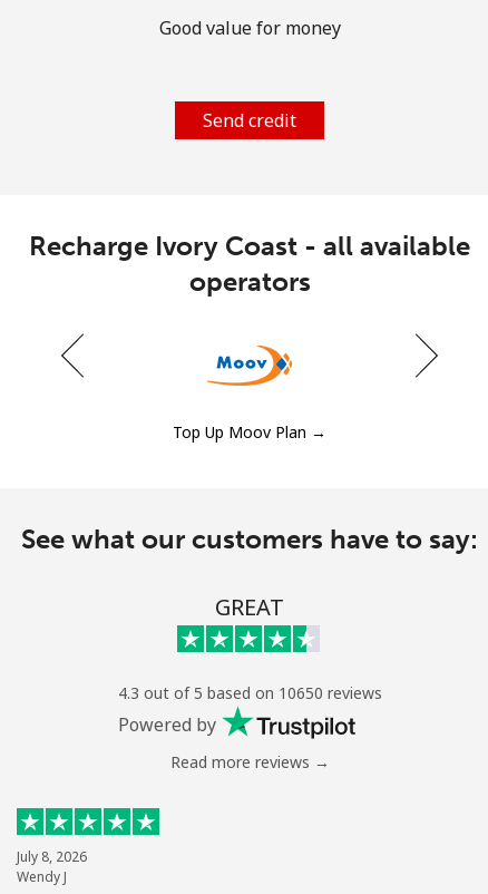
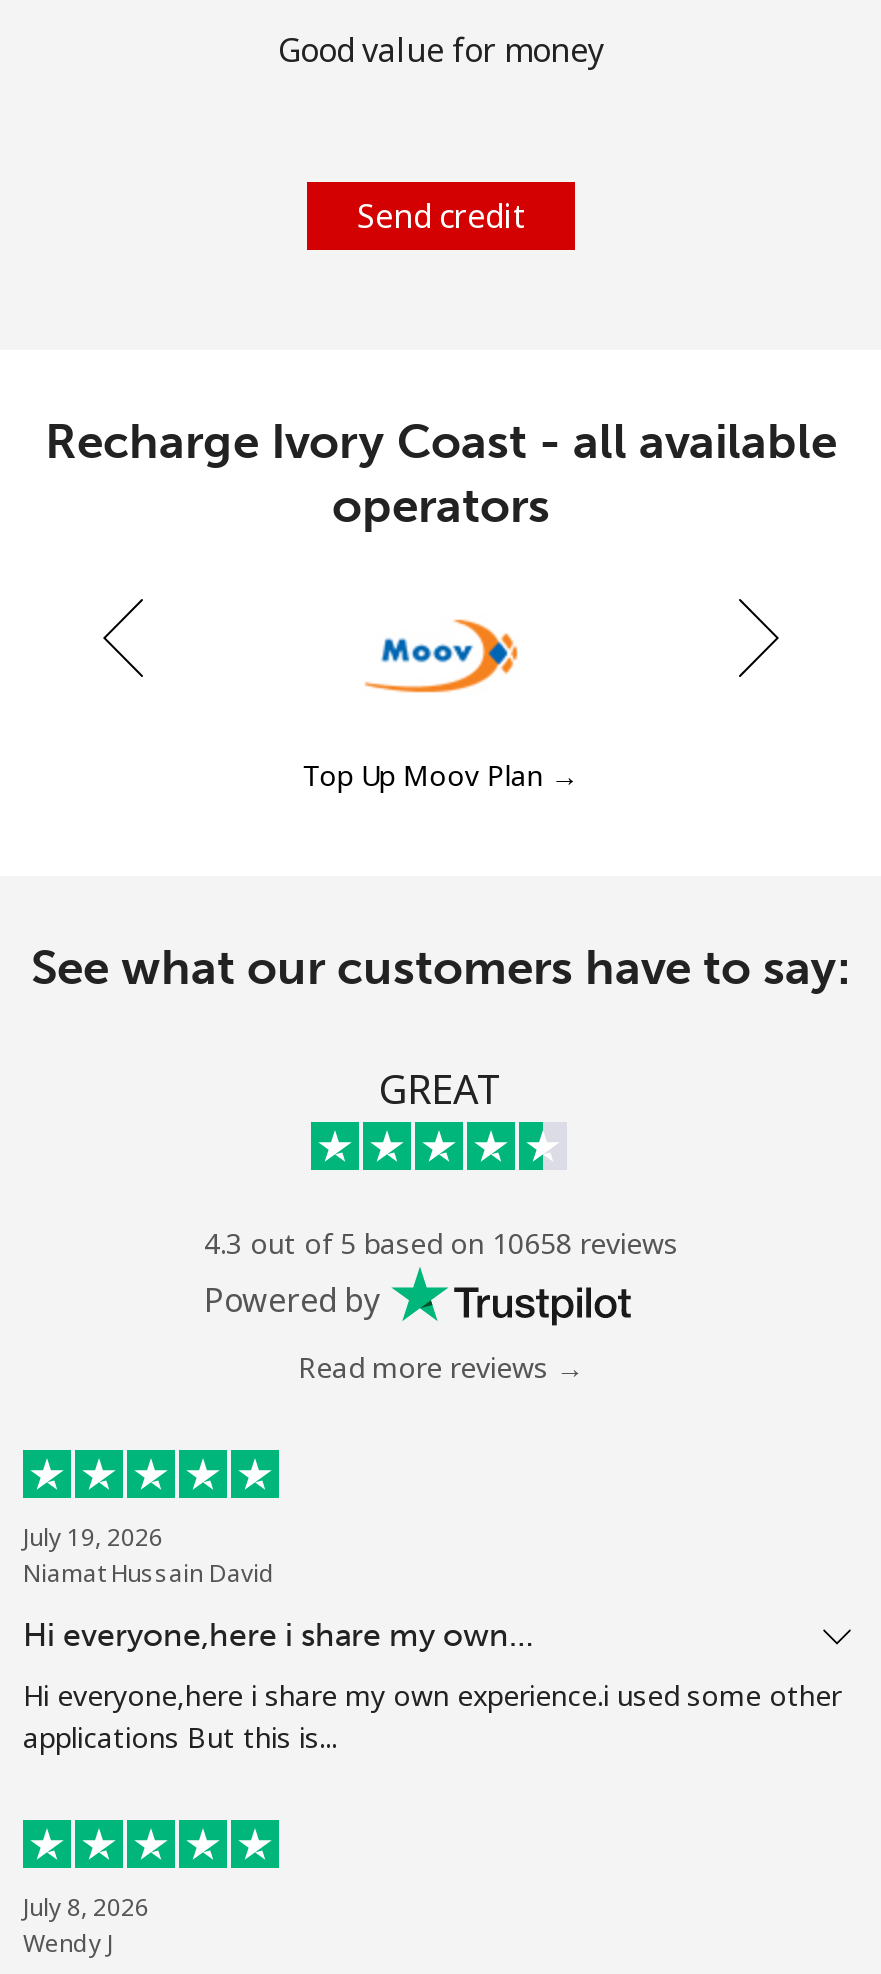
- 4.3 out of 5 based on 10650 reviews
+ 4.3 out of 5 based on 10658 reviews

+ July 19, 2026
+ Niamat Hussain David
+ Hi everyone,here i share my own…
+ Hi everyone,here i share my own experience.i used some other
+ applications But this is...
